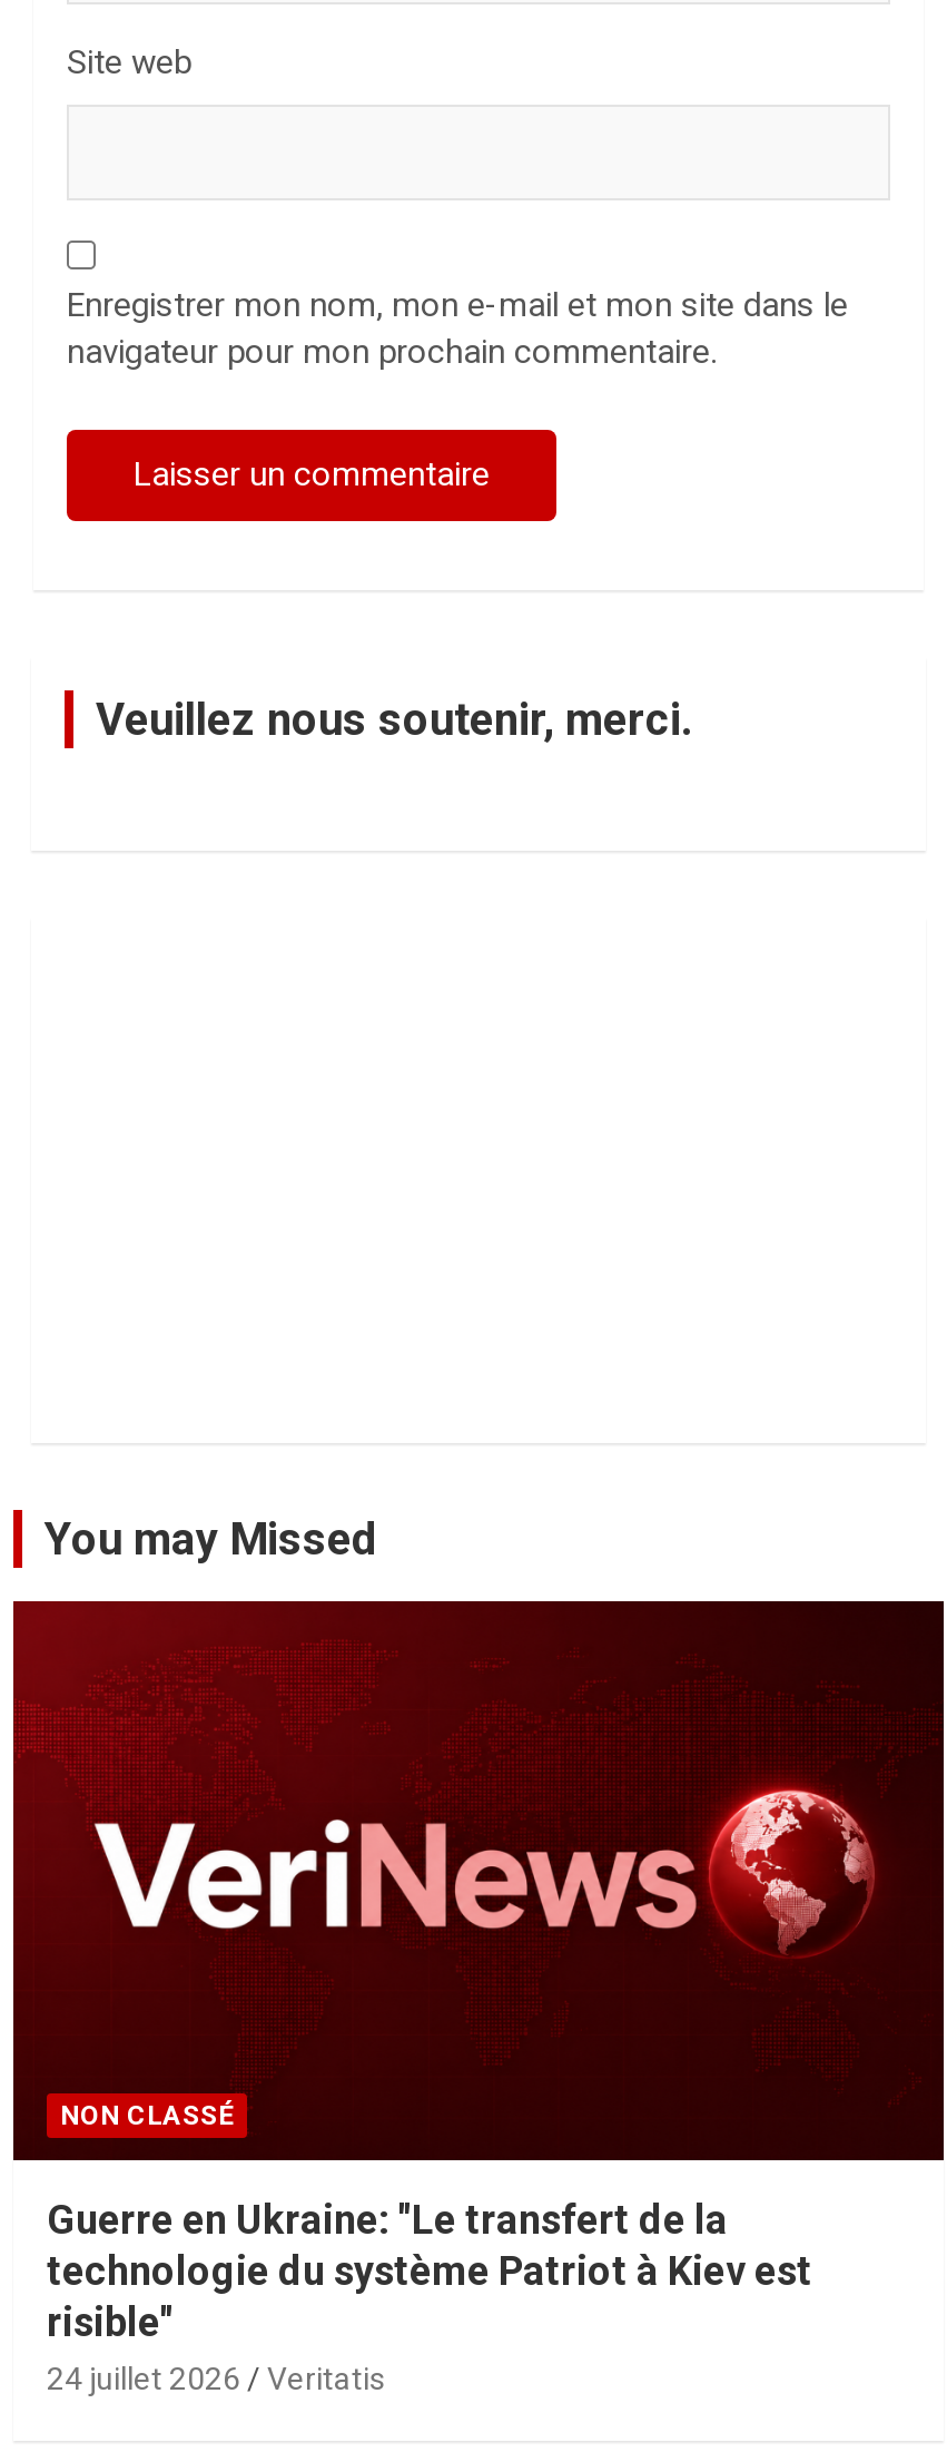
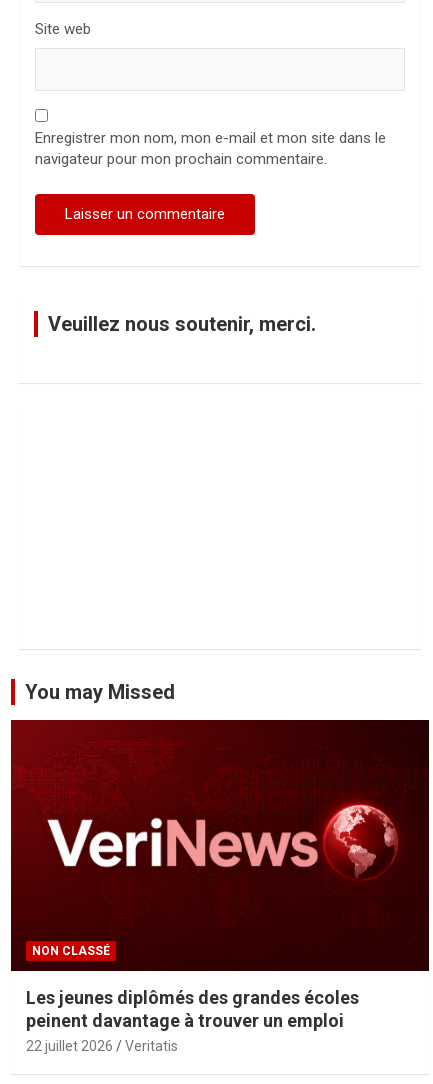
- Guerre en Ukraine: "Le transfert de la
- technologie du système Patriot à Kiev est
- risible"
- 24 juillet 2026
+ Les jeunes diplômés des grandes écoles
+ peinent davantage à trouver un emploi
+ 22 juillet 2026
